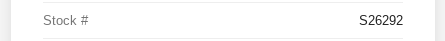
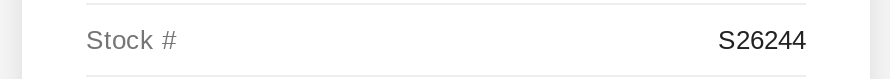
- S26292
+ S26244
